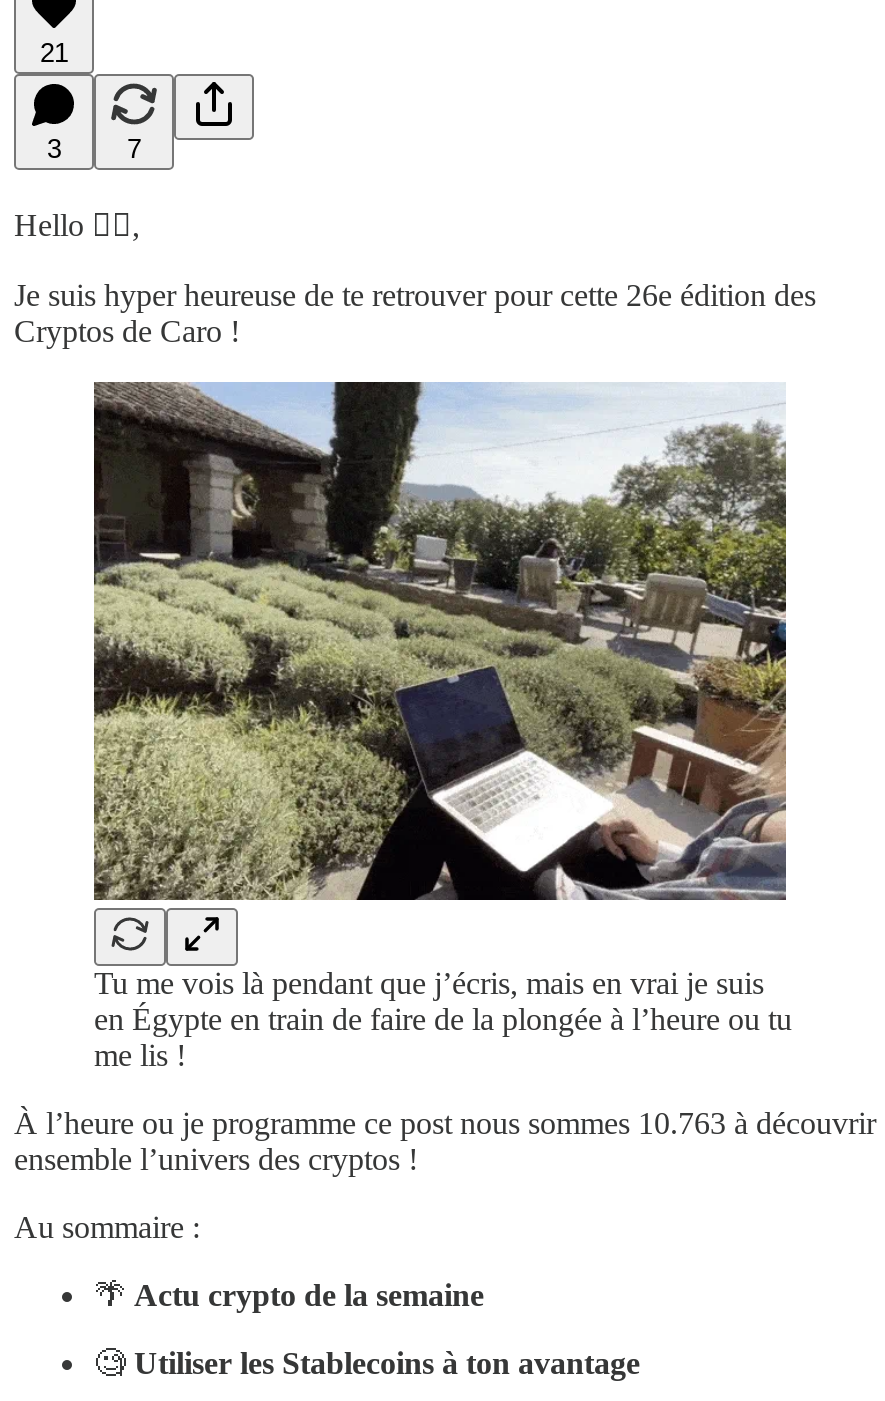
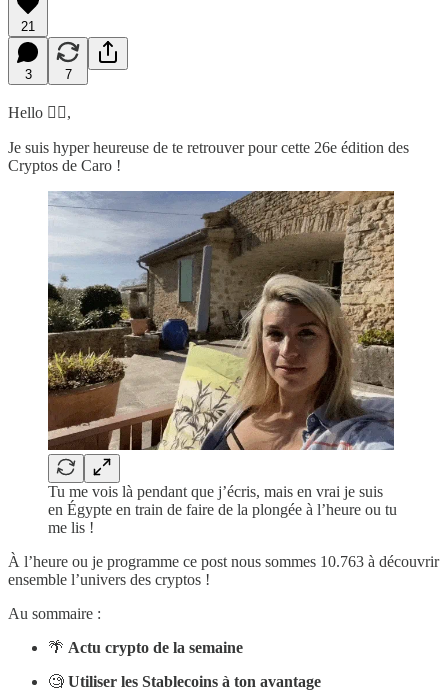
- [image]
+ [image]
